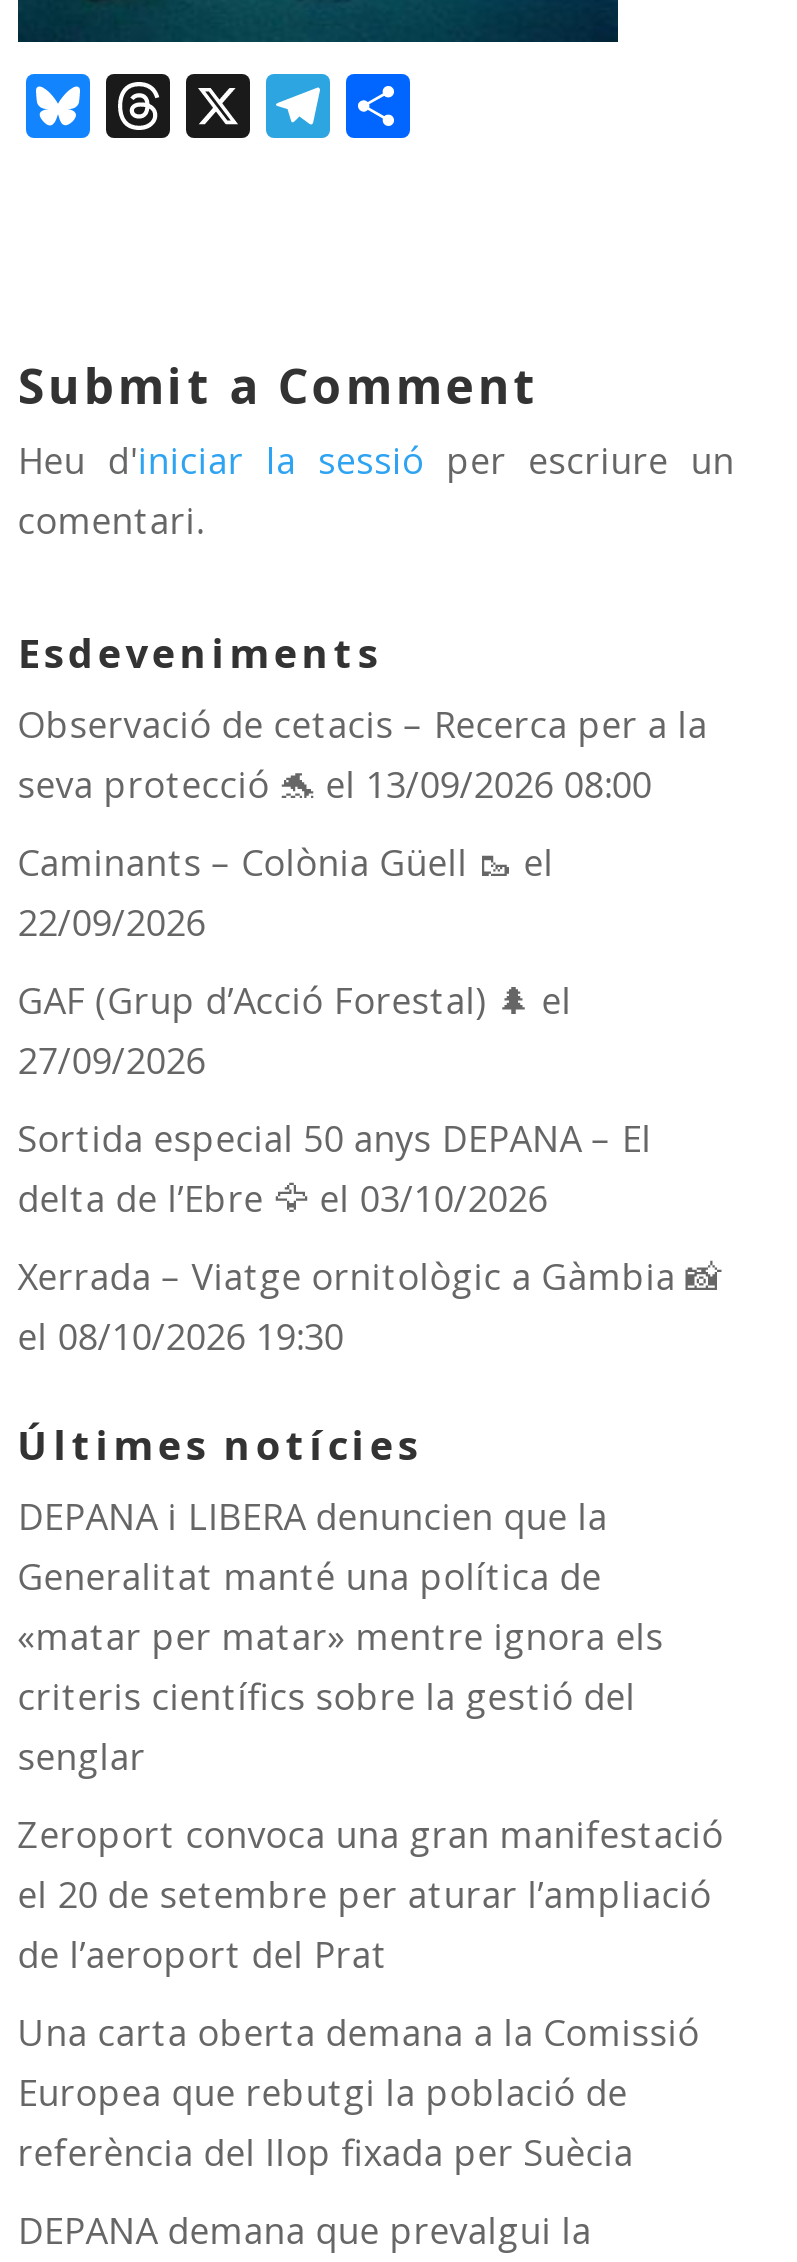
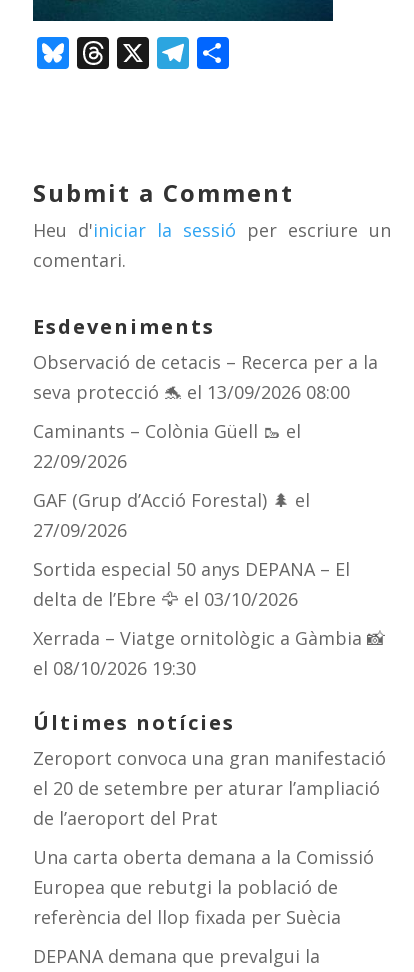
- DEPANA i LIBERA denuncien que la
- Generalitat manté una política de
- «matar per matar» mentre ignora els
- criteris científics sobre la gestió del
- senglar
